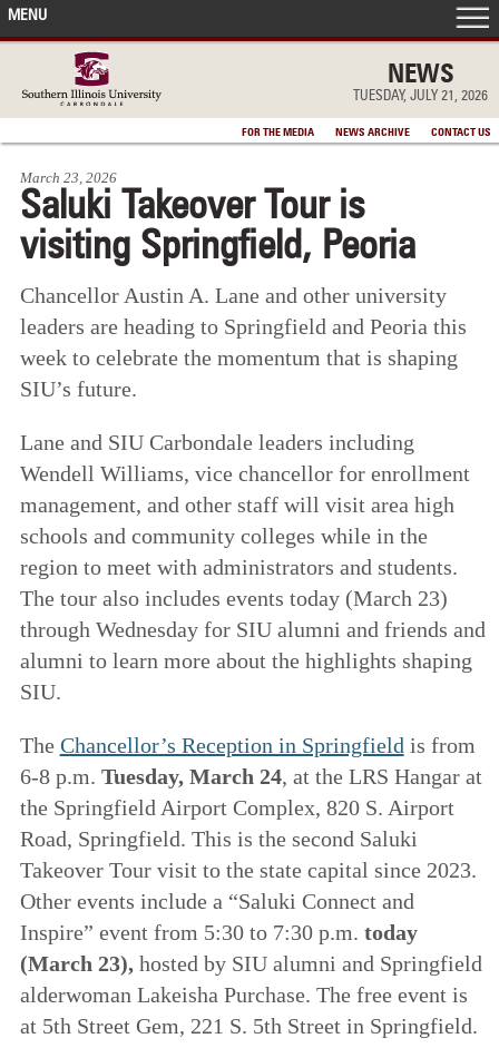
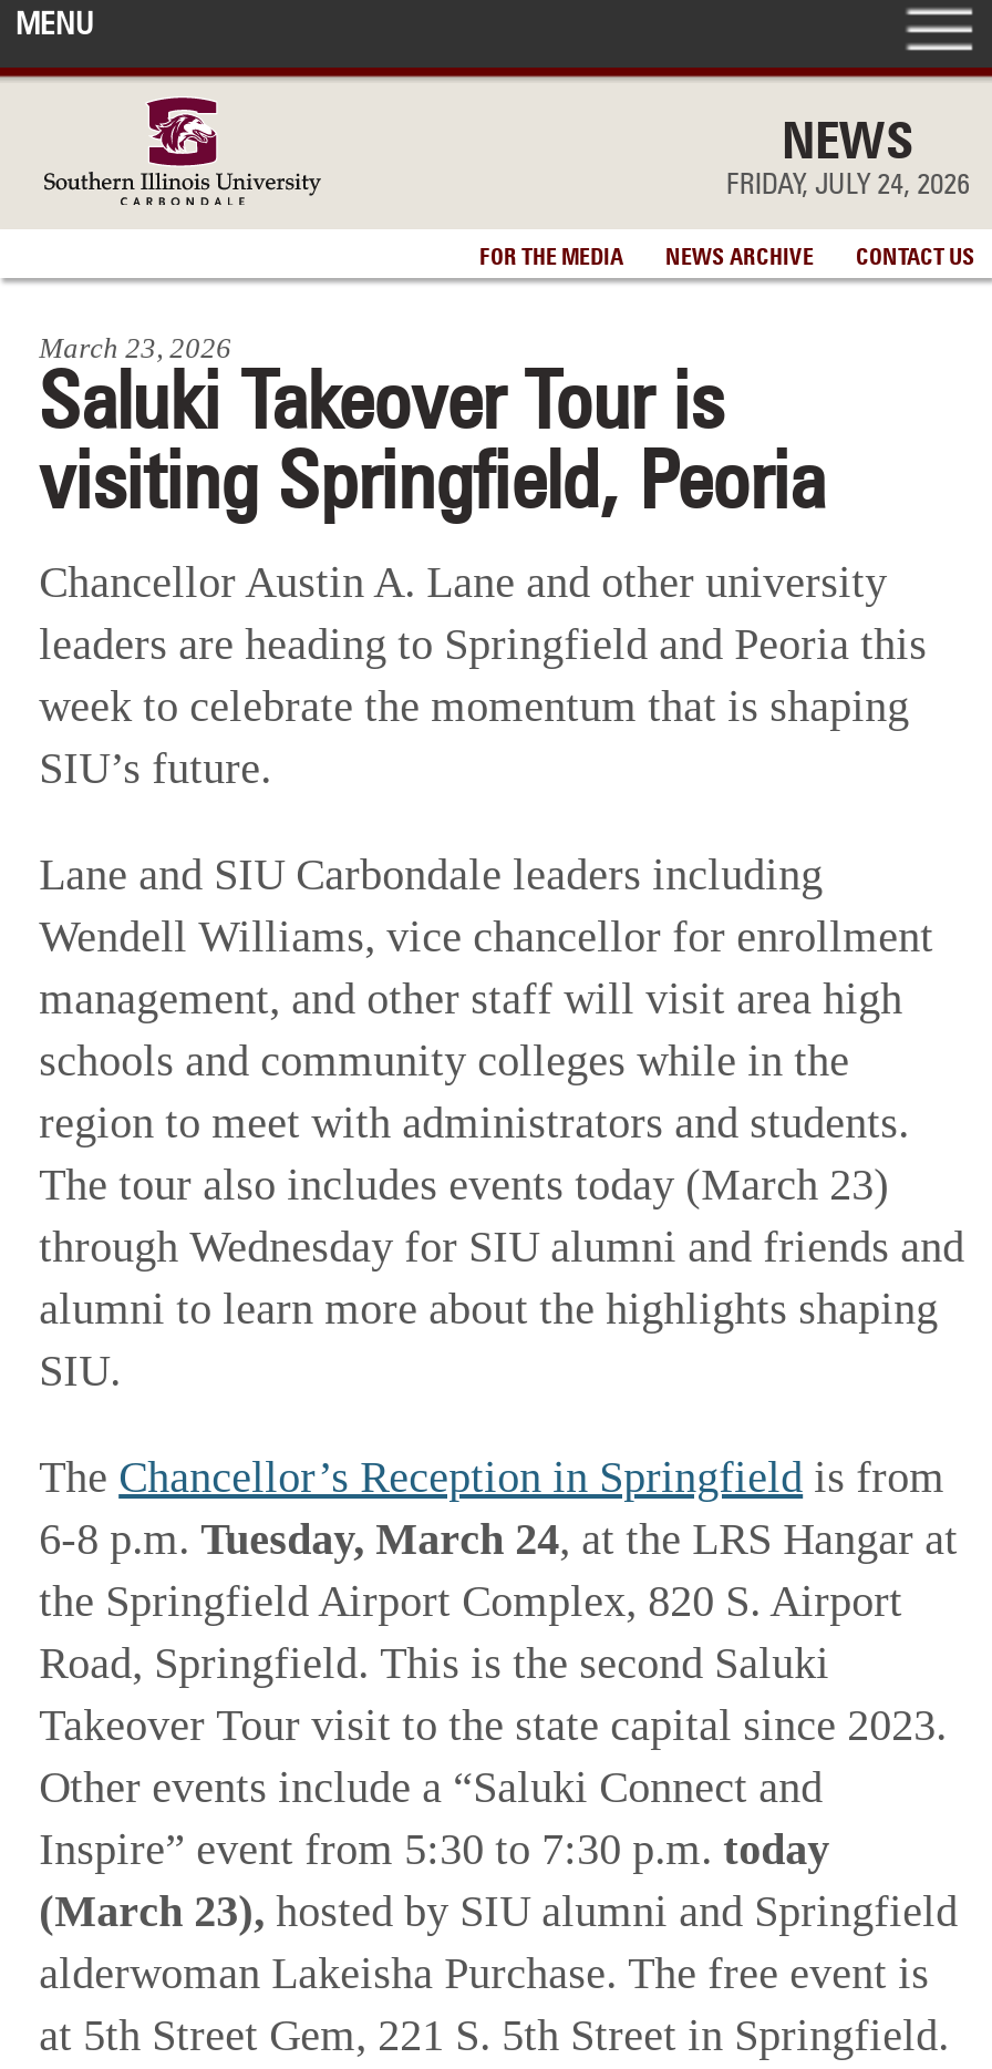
- TUESDAY, JULY 21, 2026
+ FRIDAY, JULY 24, 2026
